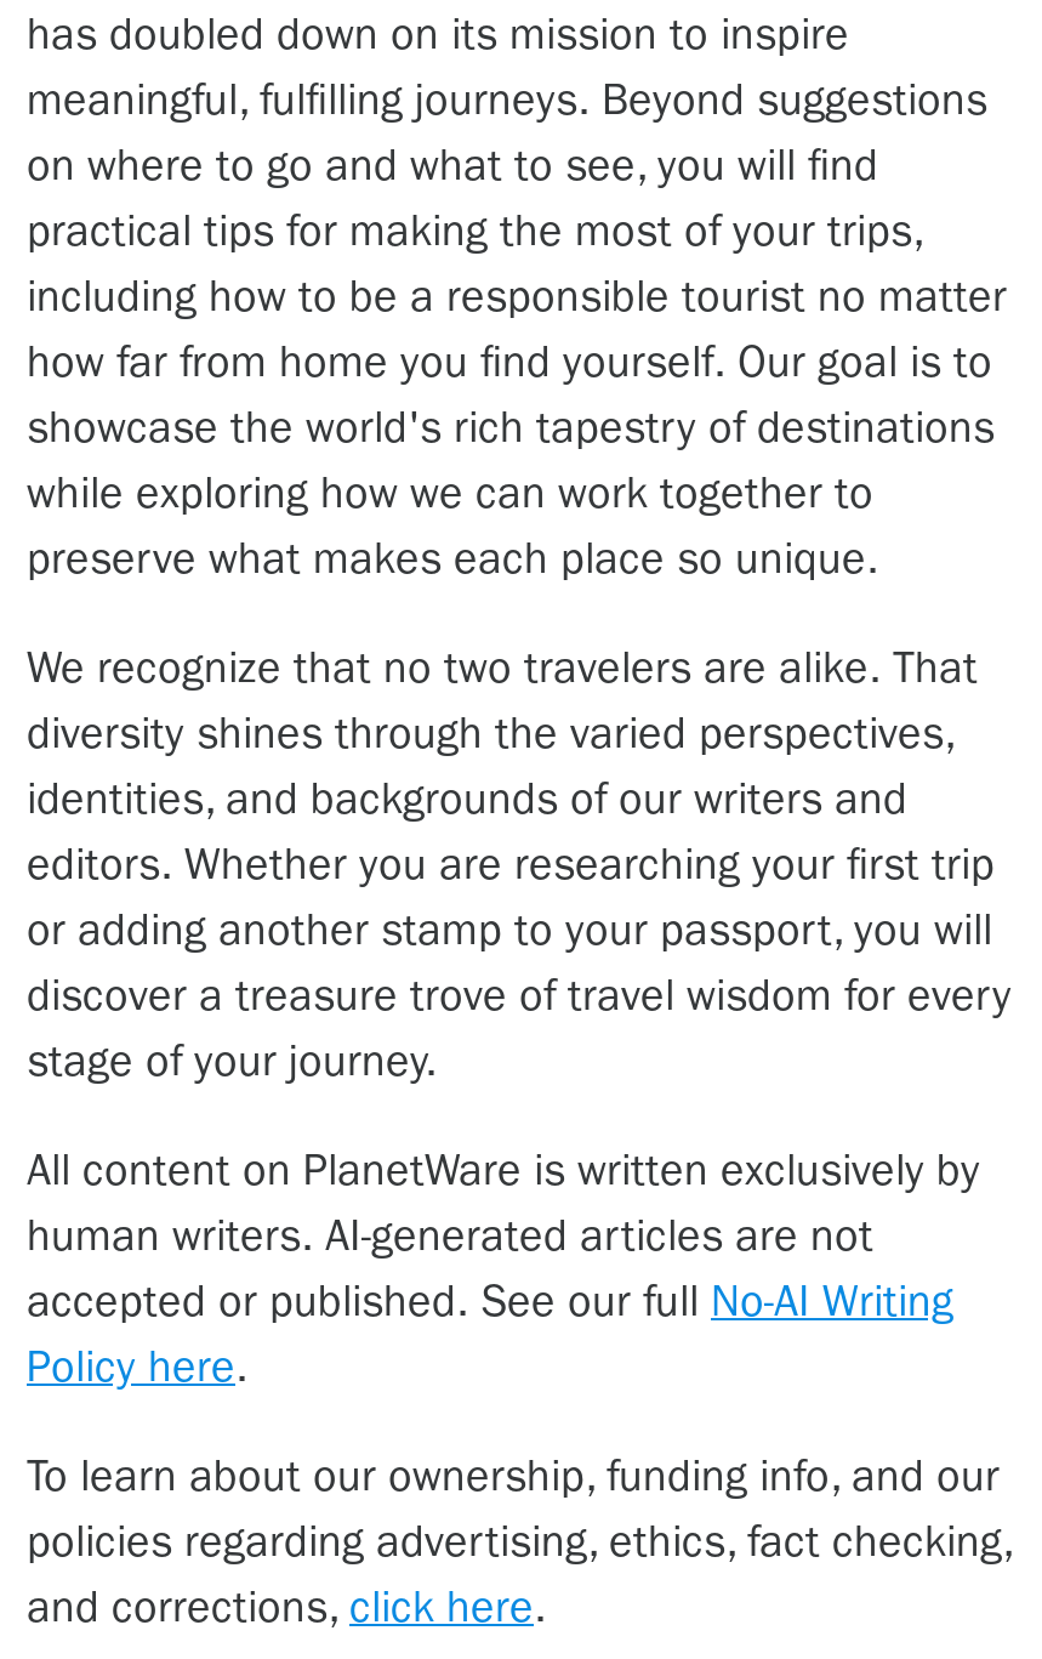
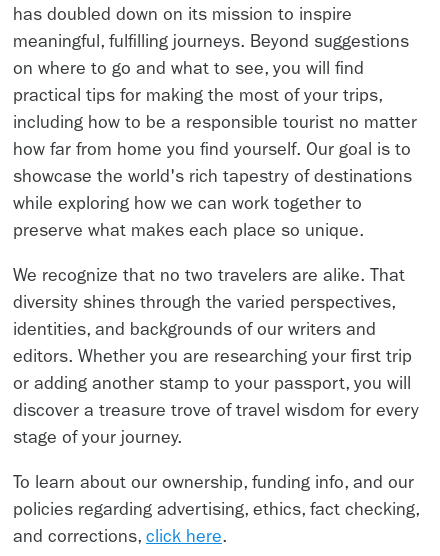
- All content on PlanetWare is written exclusively by
- human writers. AI-generated articles are not
- accepted or published. See our full No-AI Writing
- Policy here.
